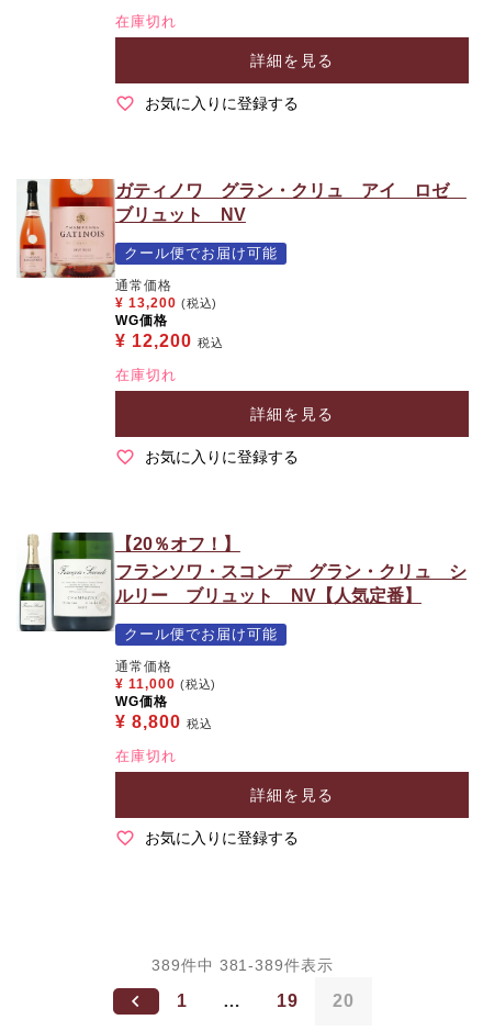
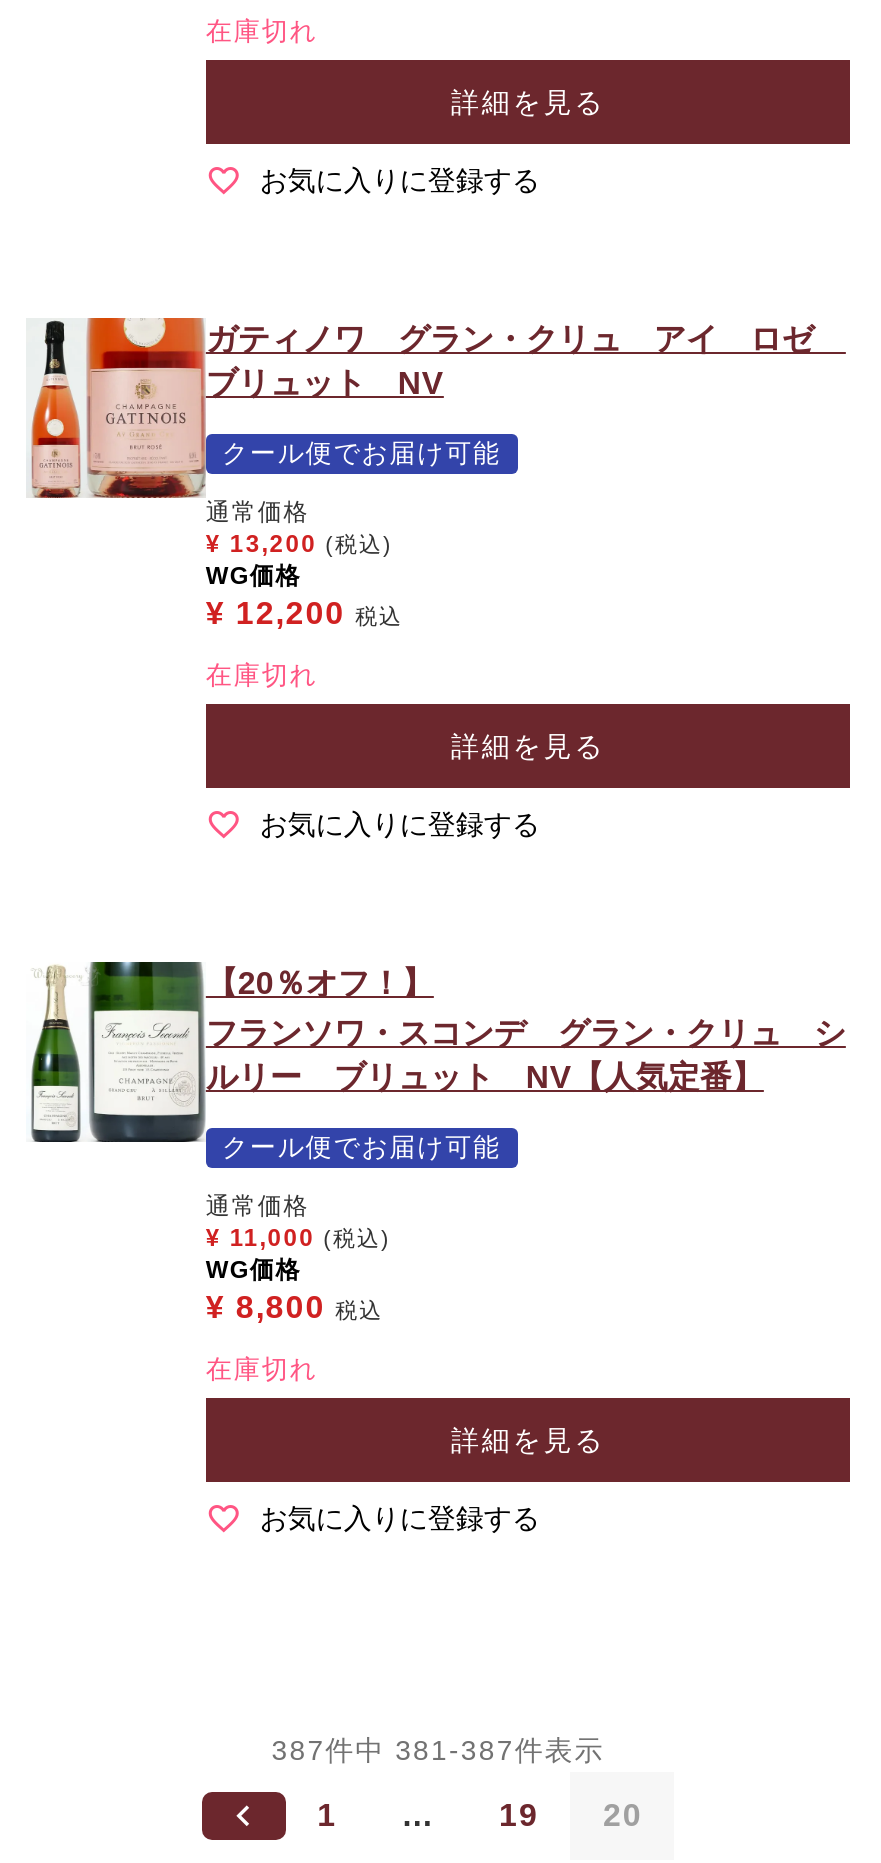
- 389件中 381 -389件表示
+ 387件中 381 -387件表示
